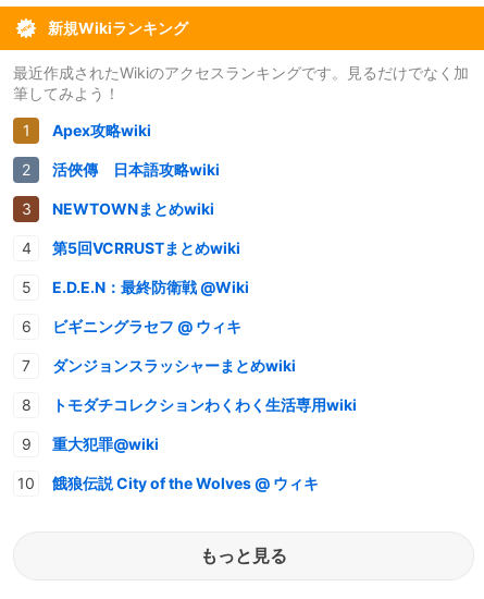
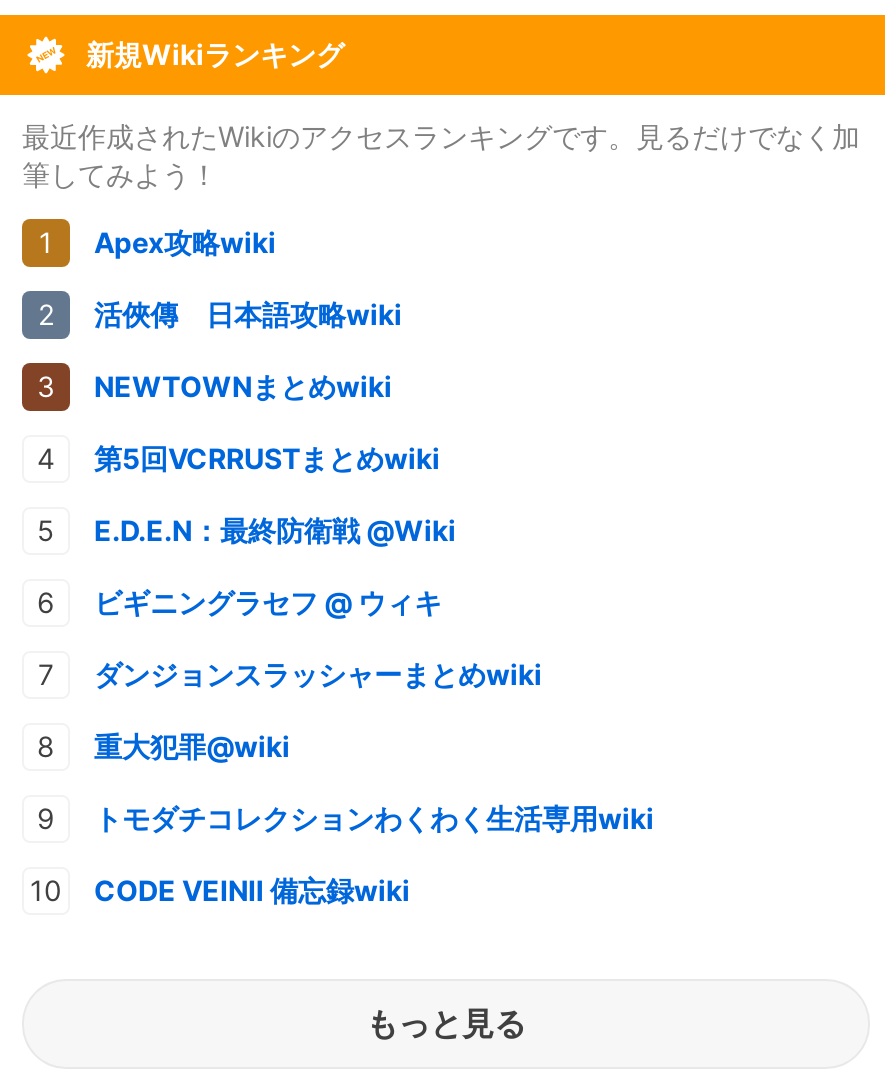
moved down: トモダチコレクションわくわく生活専用wiki

moved up: 重大犯罪@wiki

- 餓狼伝説 City of the Wolves @ ウィキ
+ CODE VEINⅡ 備忘録wiki
